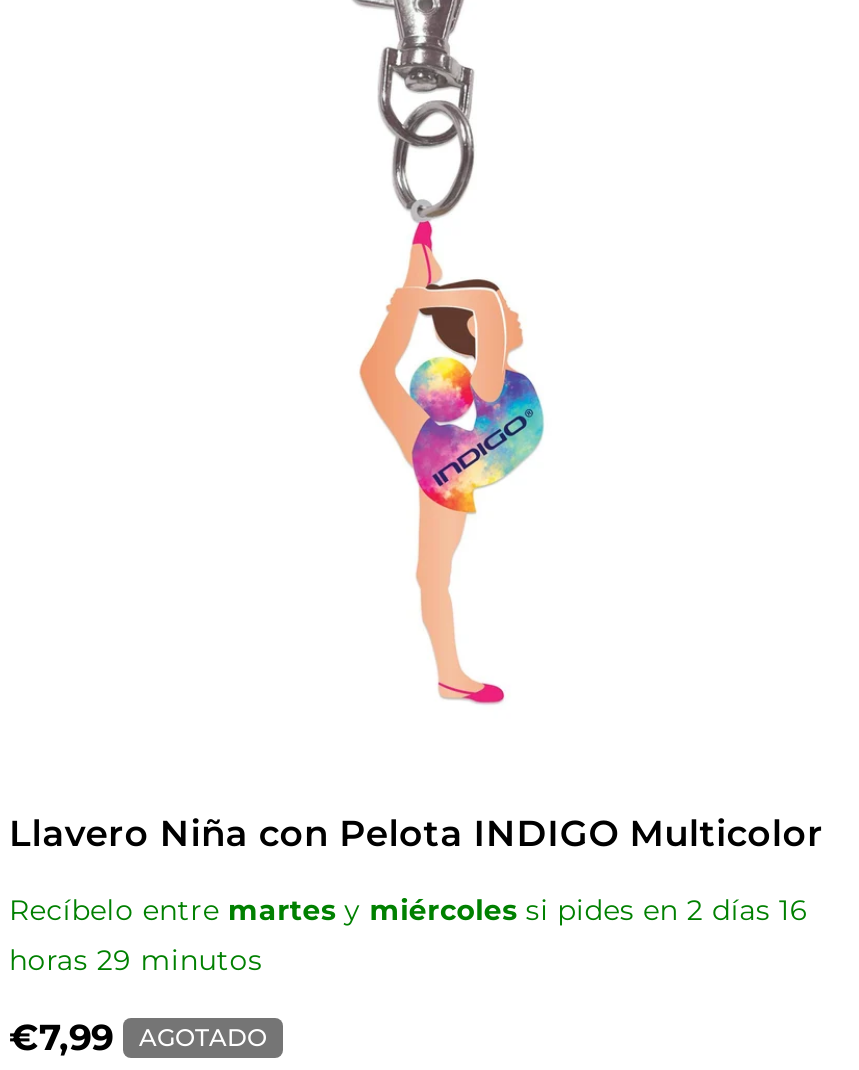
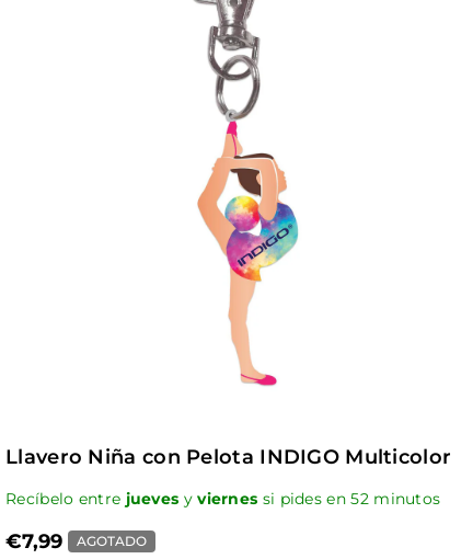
- Recíbelo entre martes y miércoles si pides en 2 días 16
- horas 29 minutos
+ Recíbelo entre jueves y viernes si pides en 52 minutos
